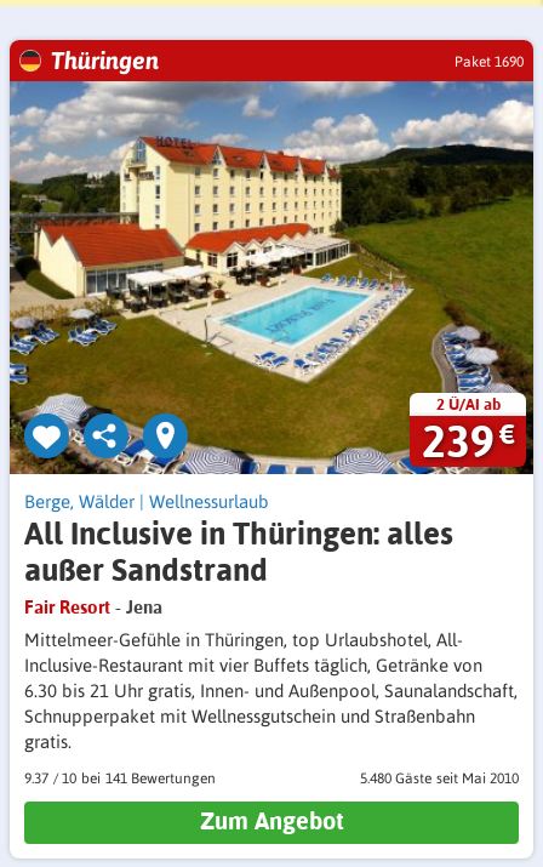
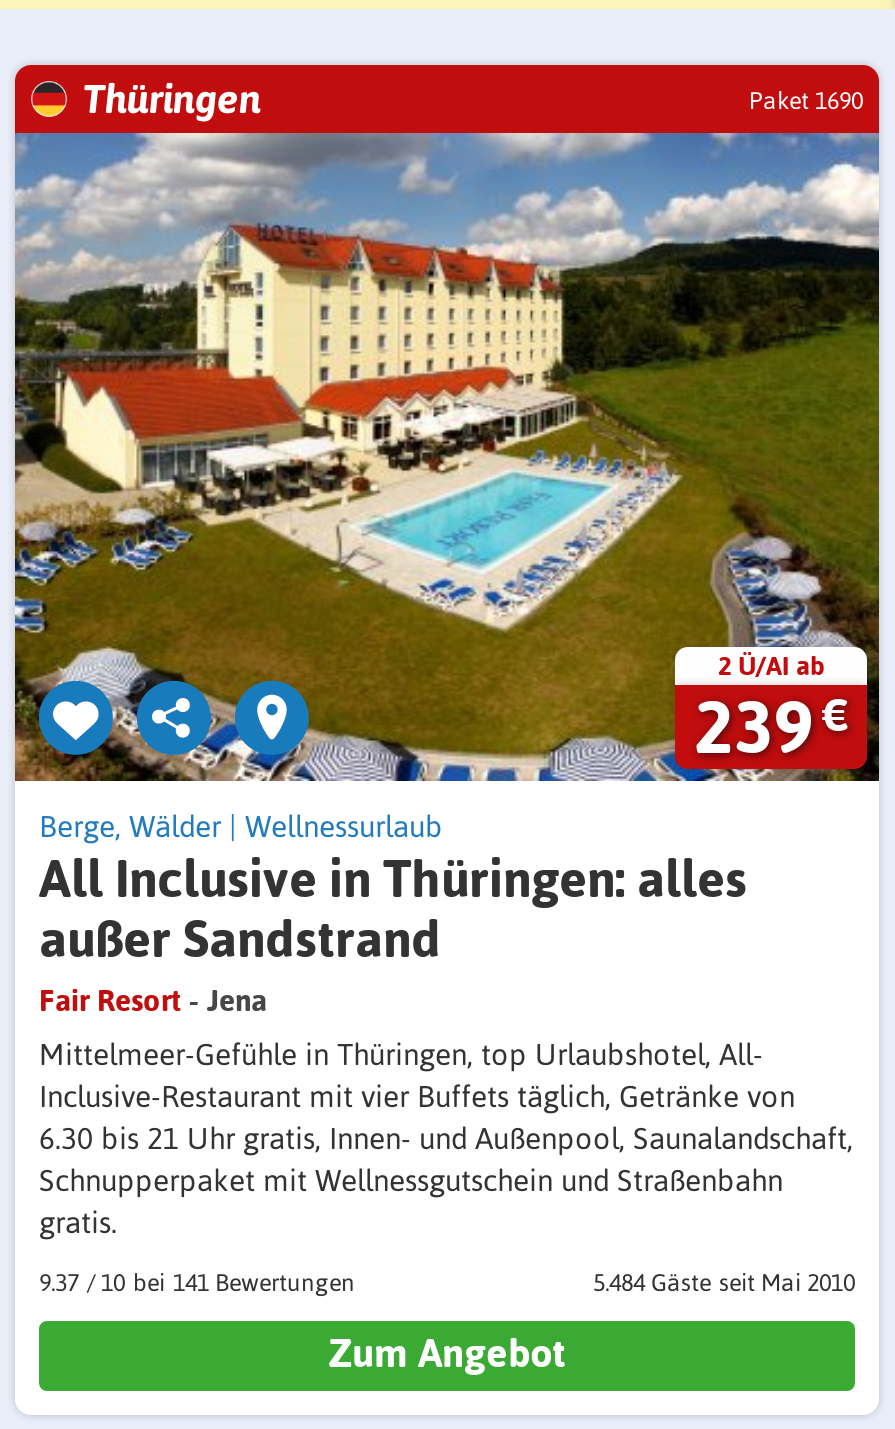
- 5.480 Gäste seit Mai 2010
+ 5.484 Gäste seit Mai 2010
